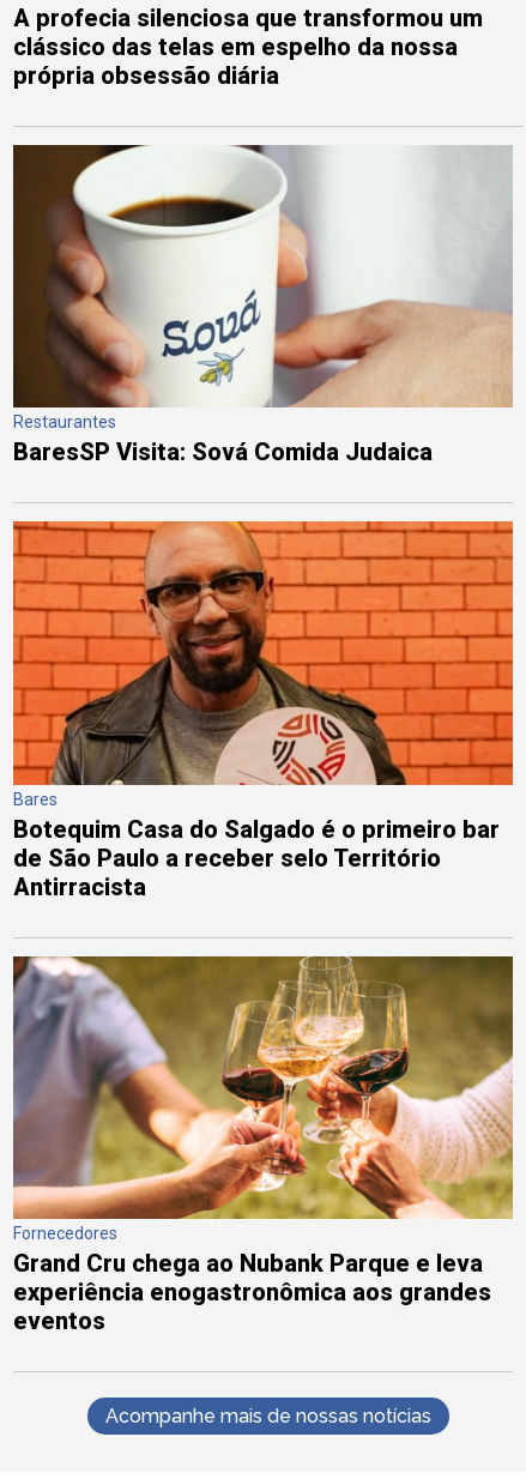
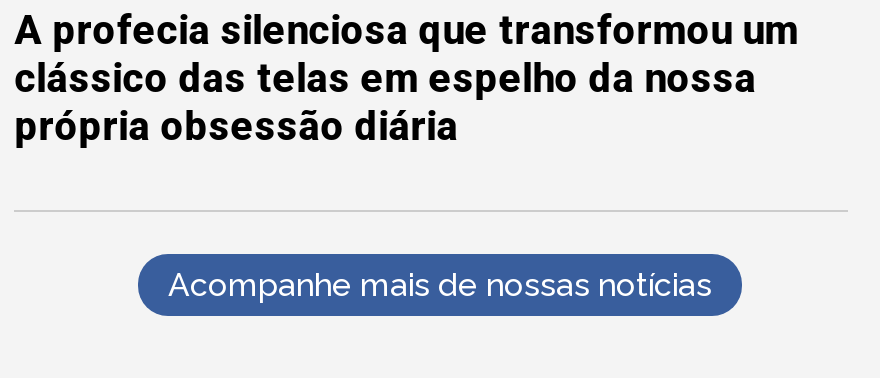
- [image]
- Restaurantes
- BaresSP Visita: Sová Comida Judaica

- [image]
- Bares
- Botequim Casa do Salgado é o primeiro bar
- de São Paulo a receber selo Território
- Antirracista

- [image]
- Fornecedores
- Grand Cru chega ao Nubank Parque e leva
- experiência enogastronômica aos grandes
- eventos
